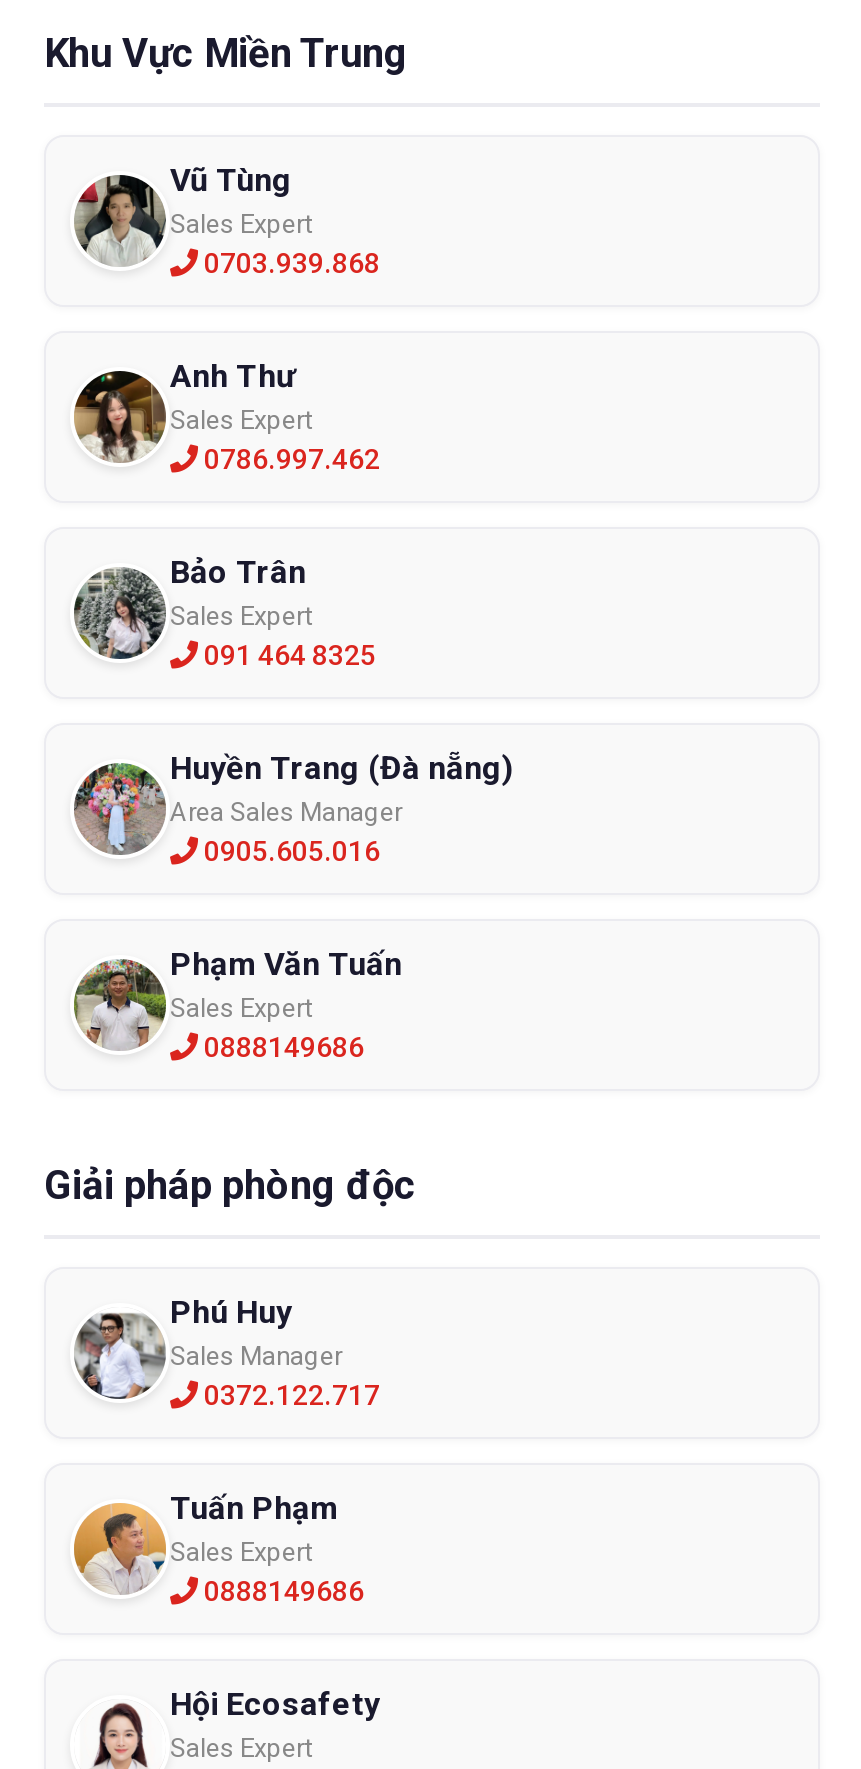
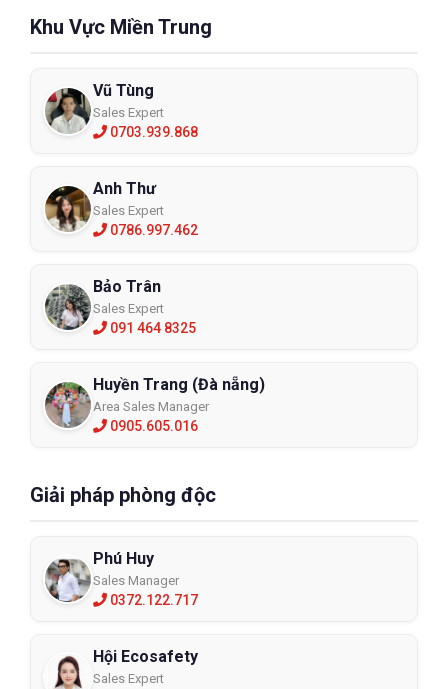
- [image]
- Phạm Văn Tuấn
- Sales Expert
- 0888149686

- [image]
- Tuấn Phạm
- Sales Expert
- 0888149686
